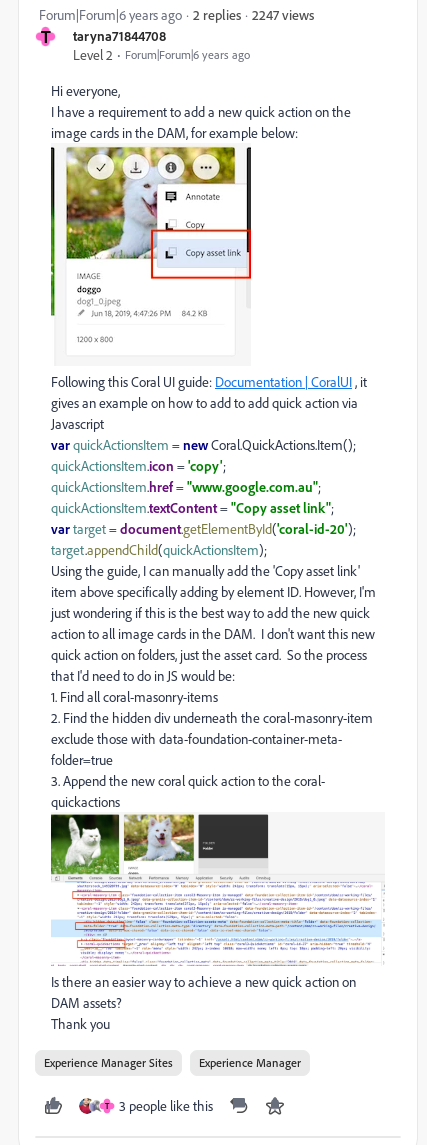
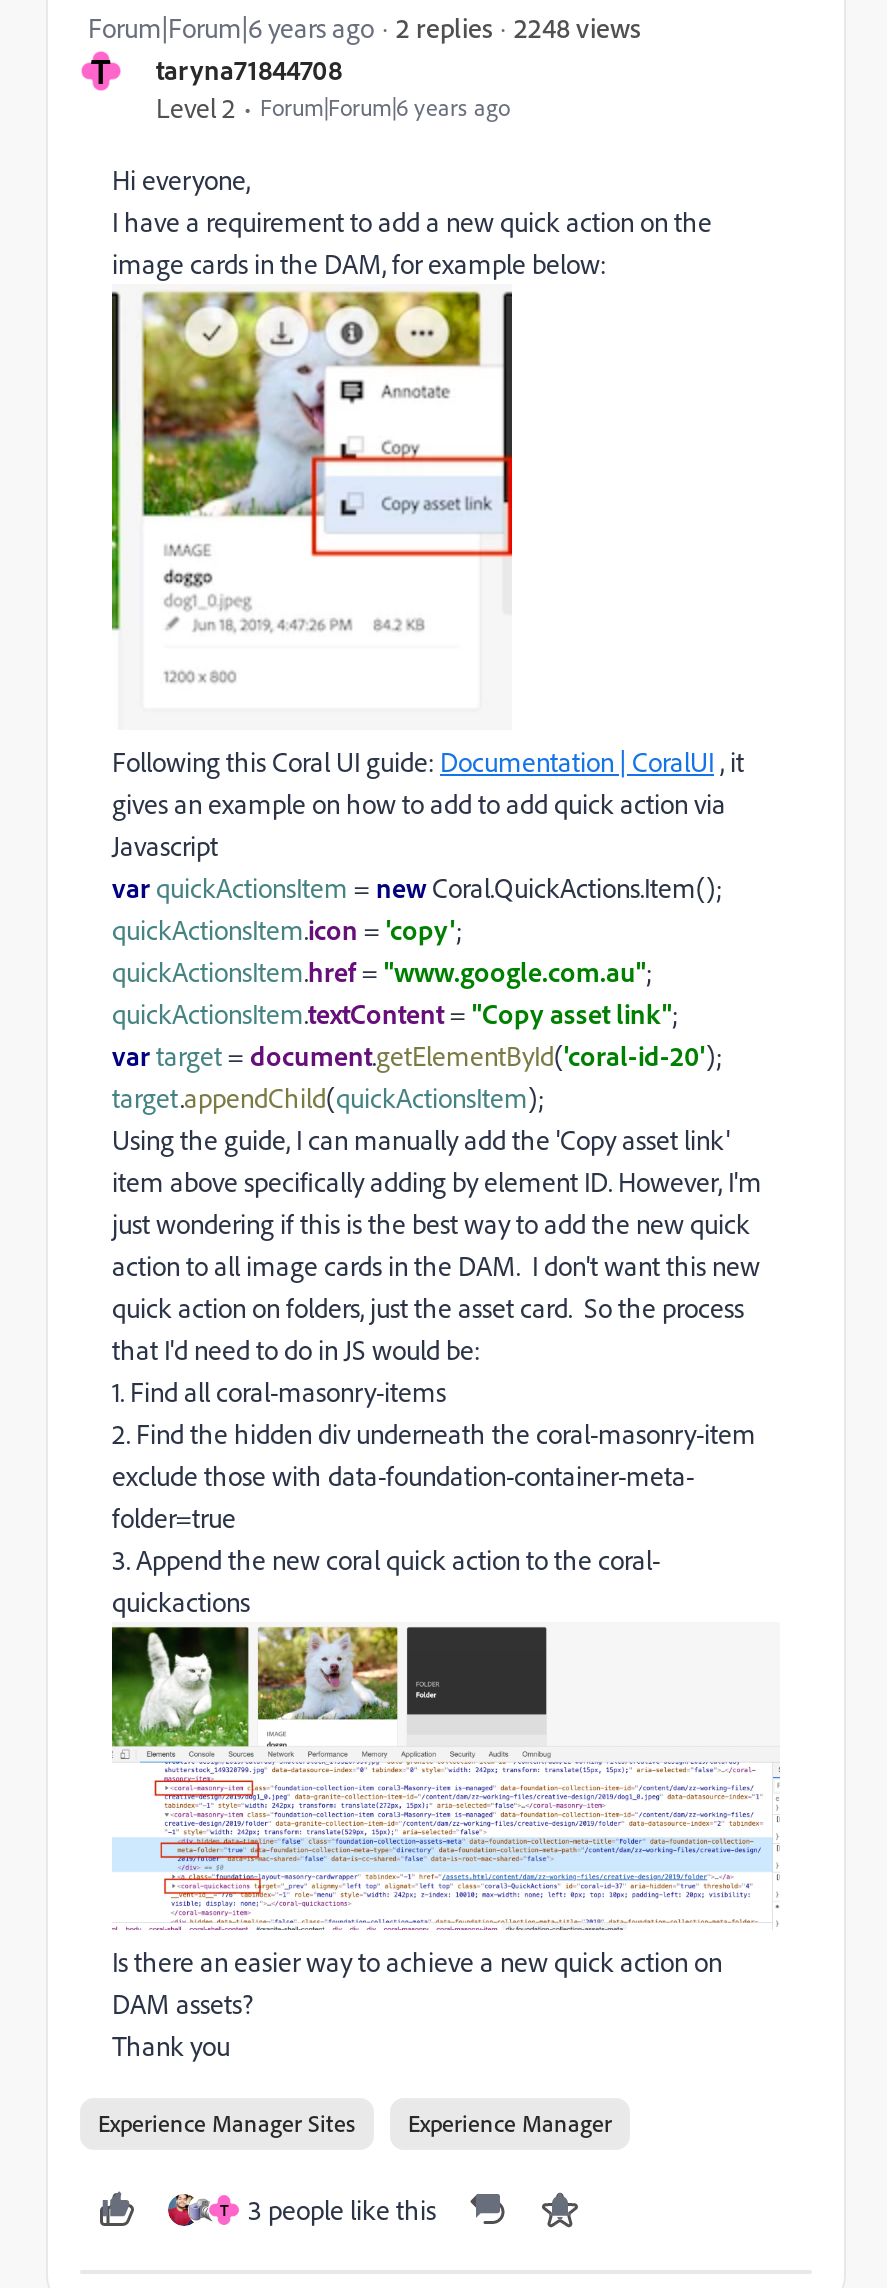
- 2247 views
+ 2248 views
